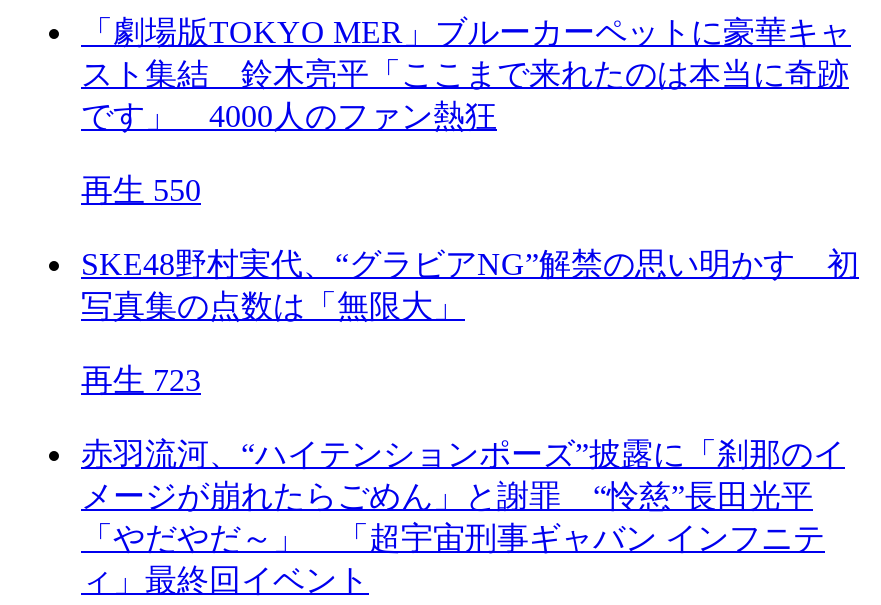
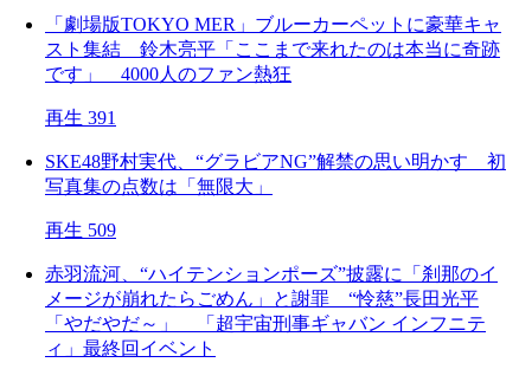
- 再生 550
+ 再生 391

- 再生 723
+ 再生 509
